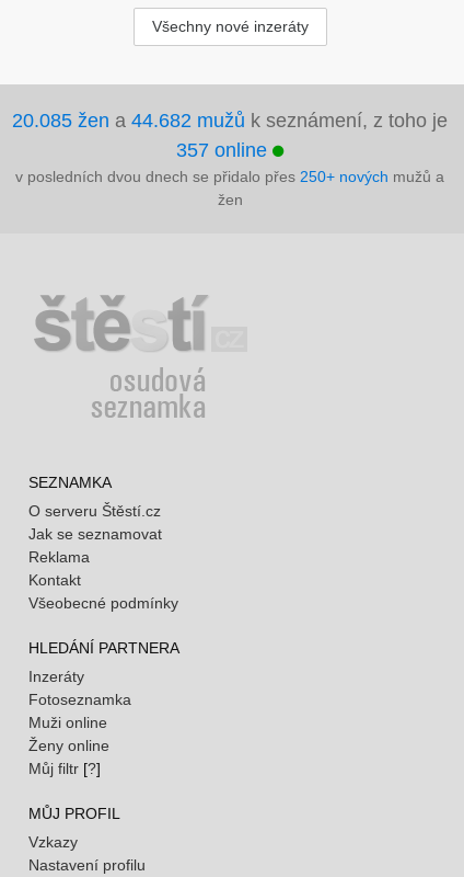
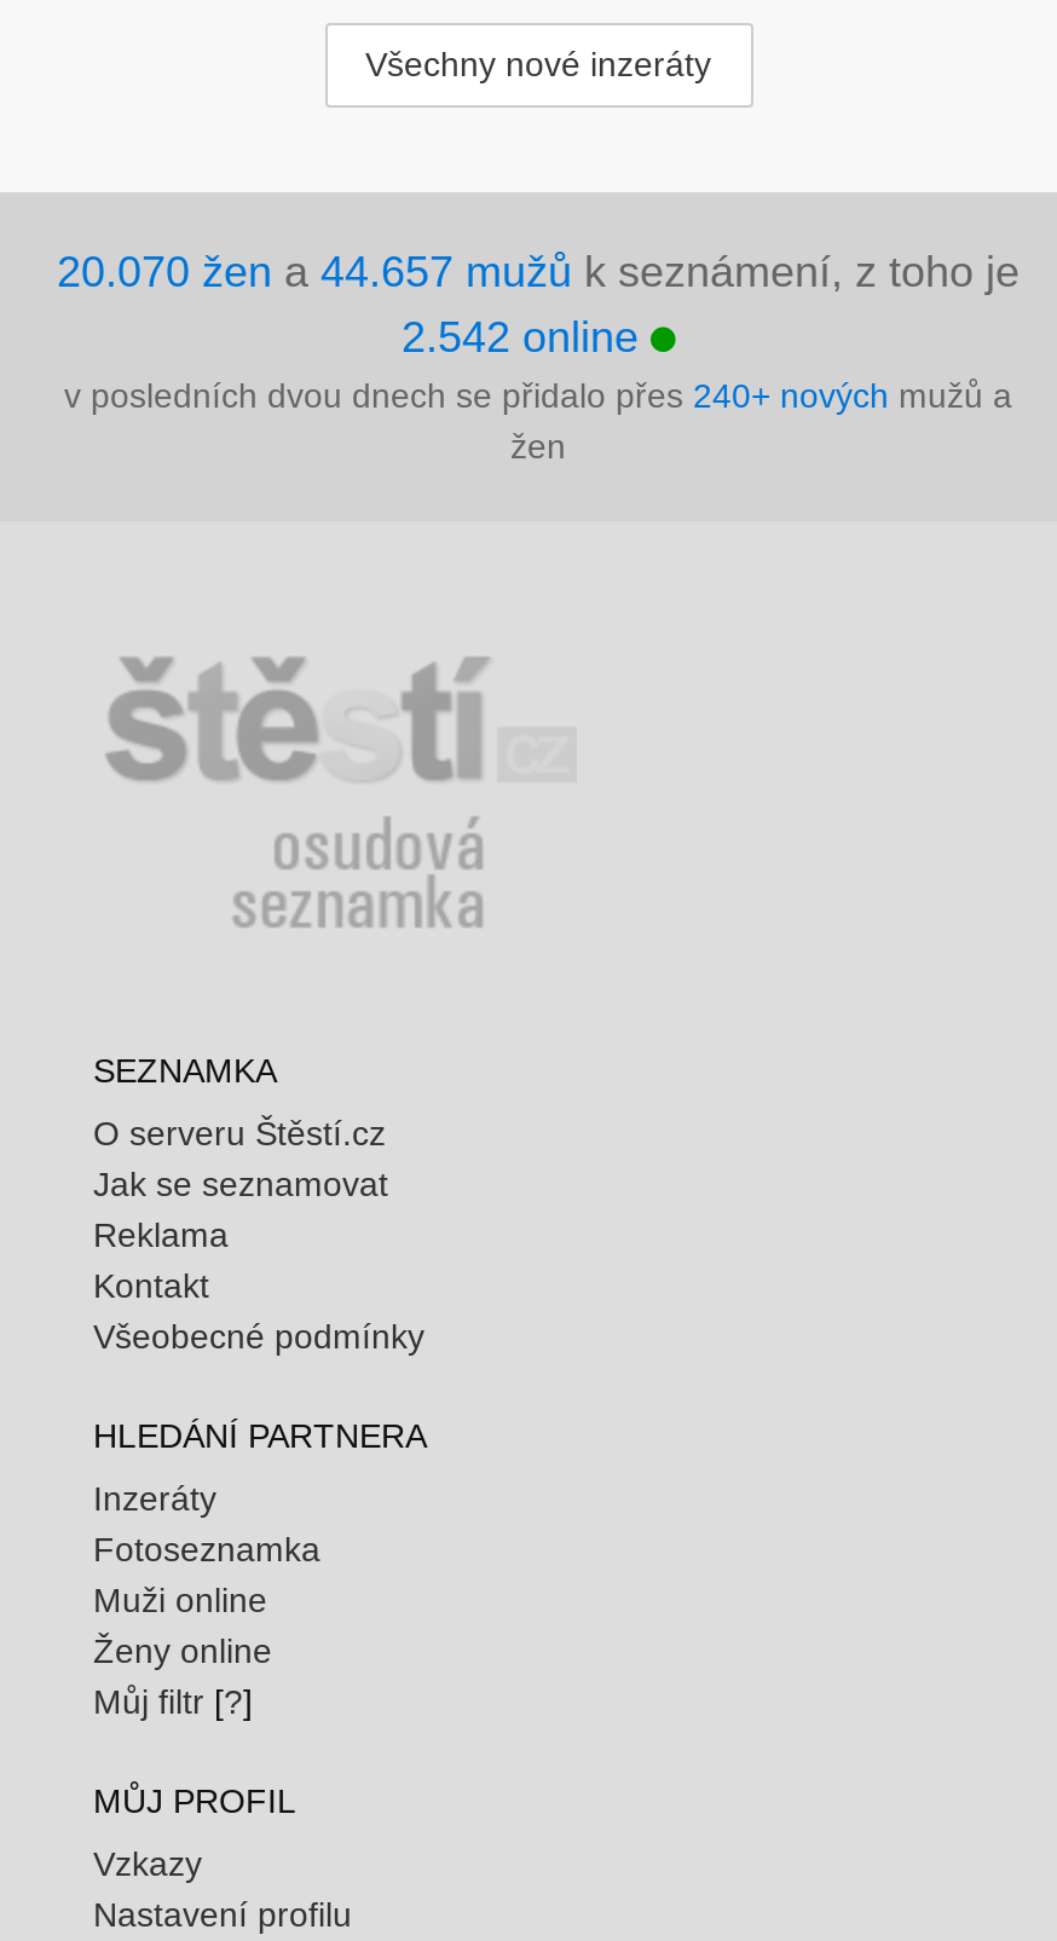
- 20.085 žen a 44.682 mužů k seznámení, z toho je
+ 20.070 žen a 44.657 mužů k seznámení, z toho je

- 357 online
+ 2.542 online

- v posledních dvou dnech se přidalo přes 250+ nových mužů a
+ v posledních dvou dnech se přidalo přes 240+ nových mužů a
